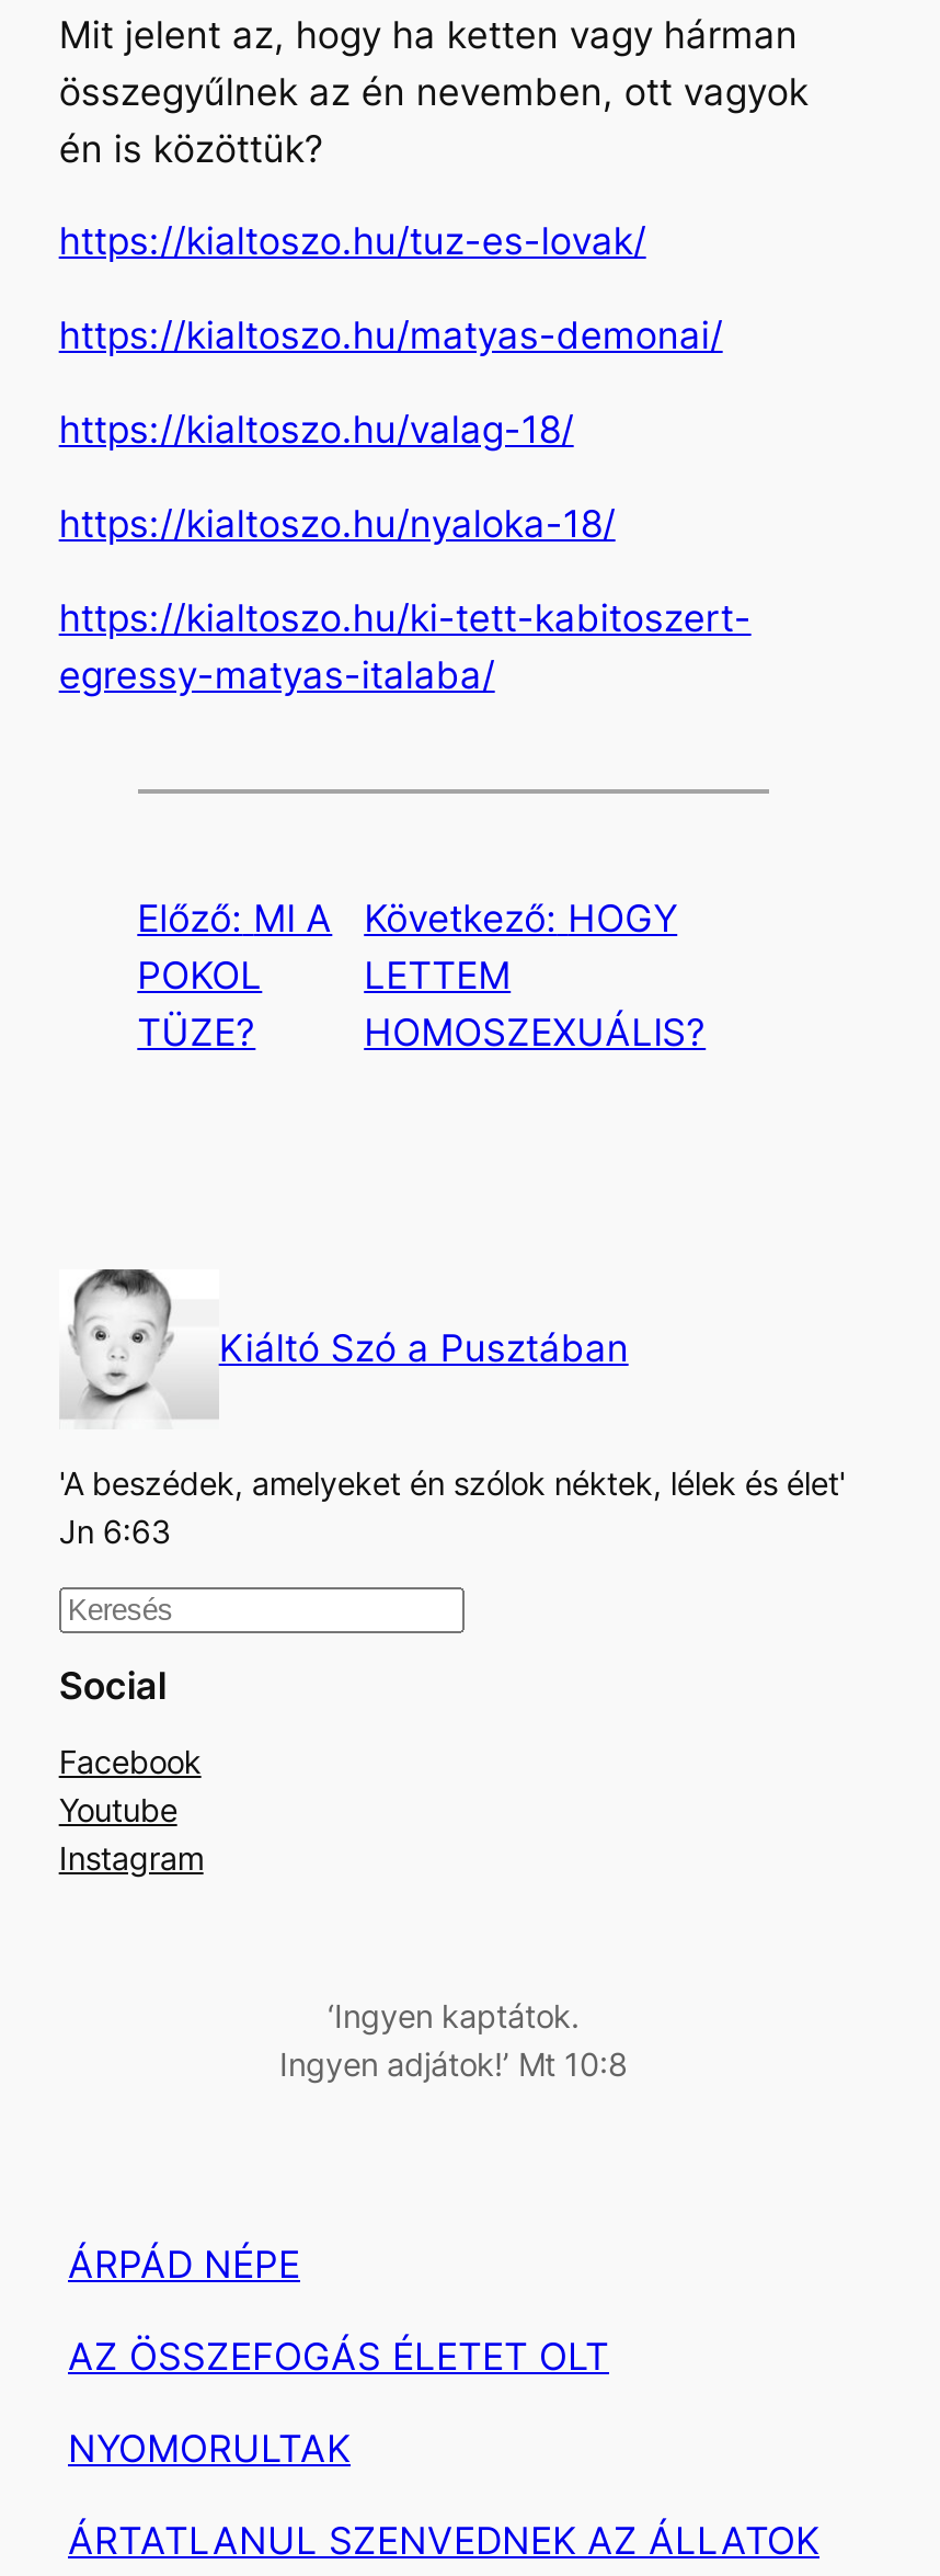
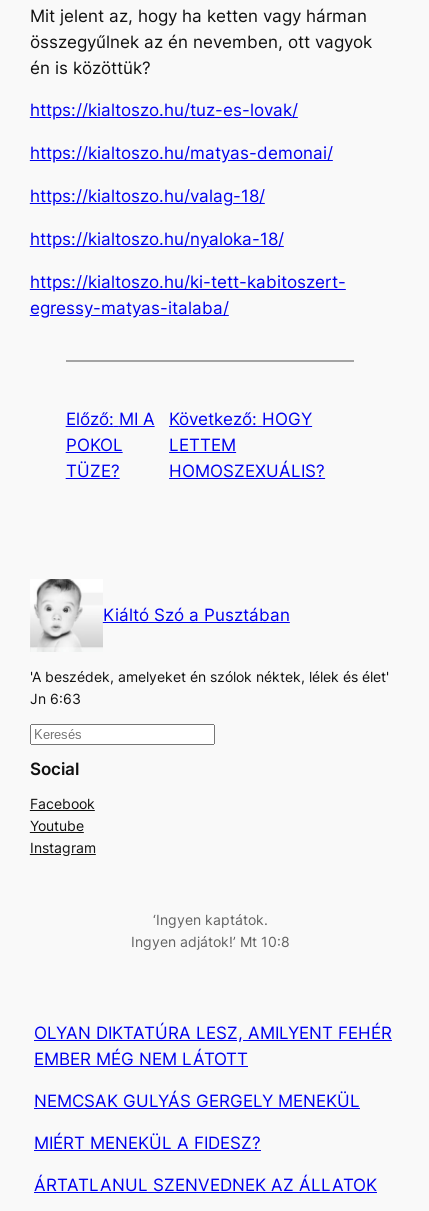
- ÁRPÁD NÉPE
+ OLYAN DIKTATÚRA LESZ, AMILYENT FEHÉR
+ EMBER MÉG NEM LÁTOTT

- AZ ÖSSZEFOGÁS ÉLETET OLT
+ NEMCSAK GULYÁS GERGELY MENEKÜL

- NYOMORULTAK
+ MIÉRT MENEKÜL A FIDESZ?
